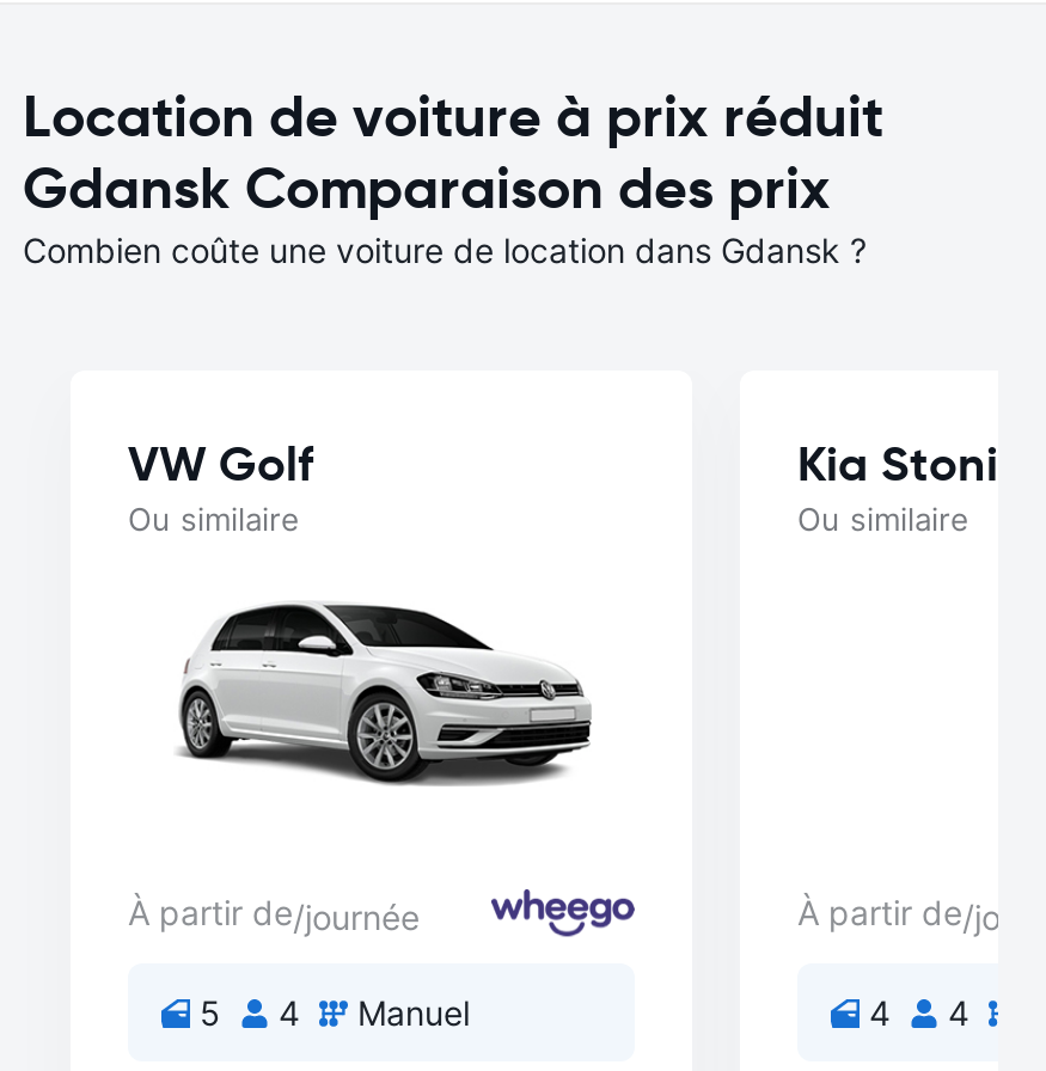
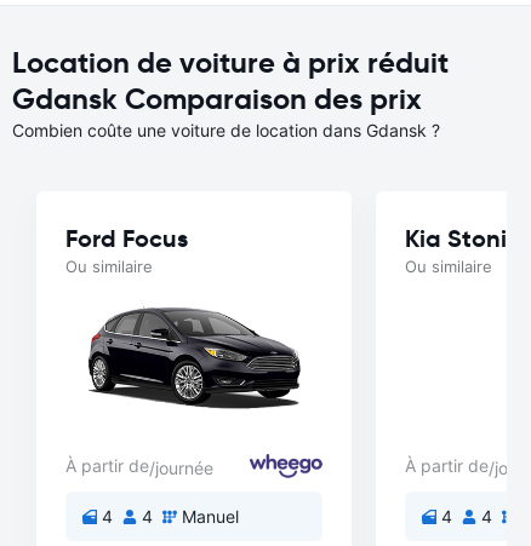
- VW Golf
+ Ford Focus

- [image]
+ [image]

- 5 4 Manuel
+ 4 4 Manuel
